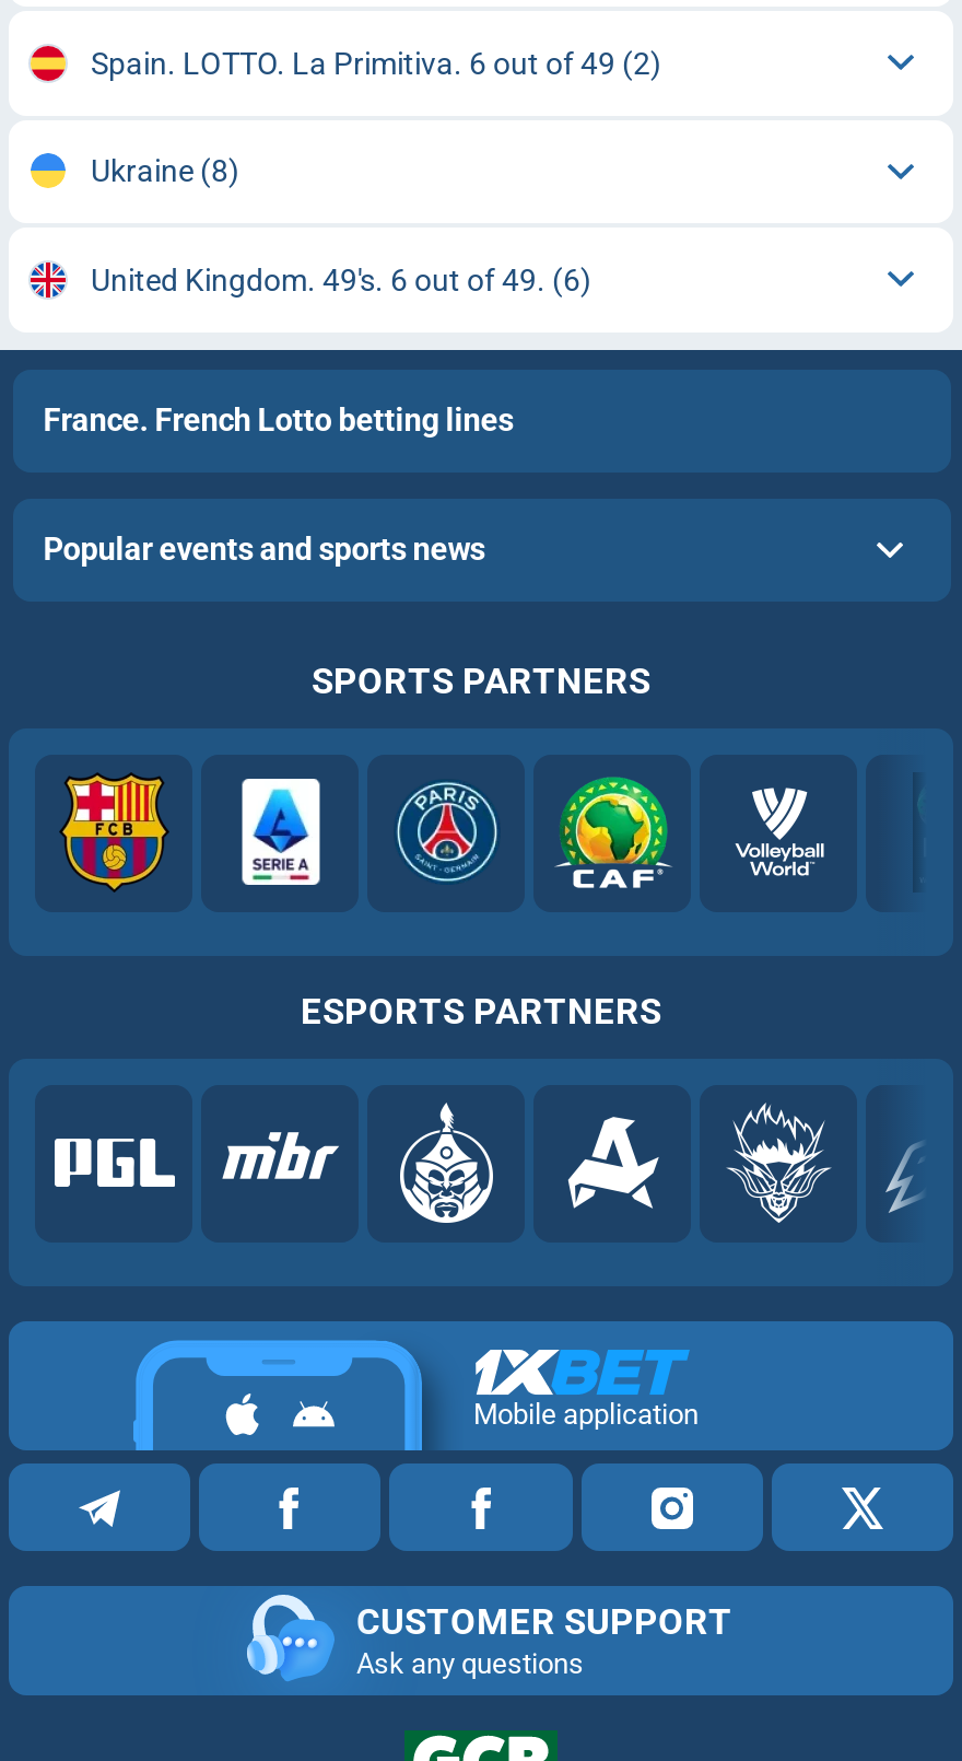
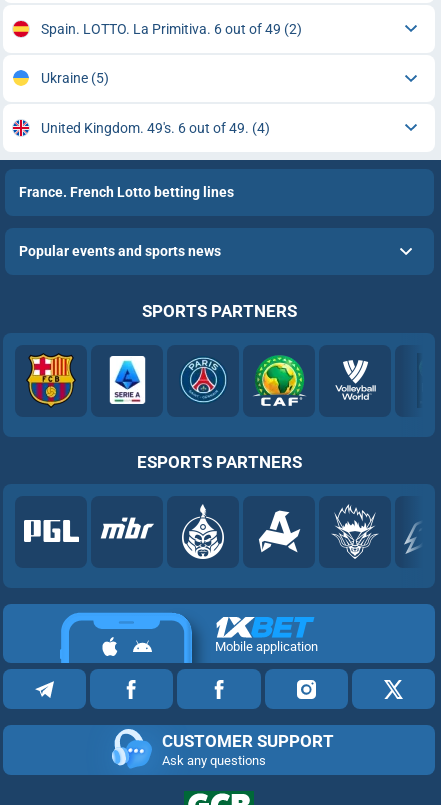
- Ukraine (8)
+ Ukraine (5)

- United Kingdom. 49's. 6 out of 49. (6)
+ United Kingdom. 49's. 6 out of 49. (4)
